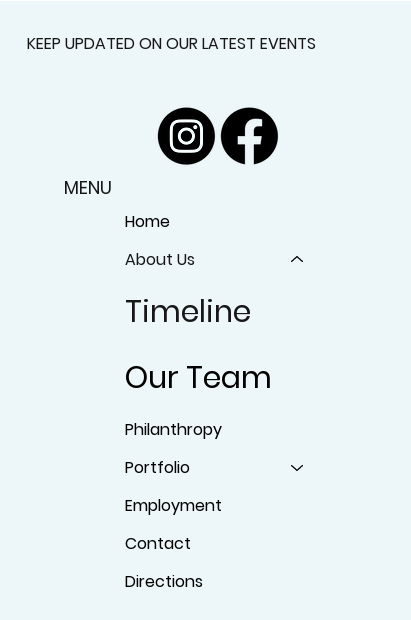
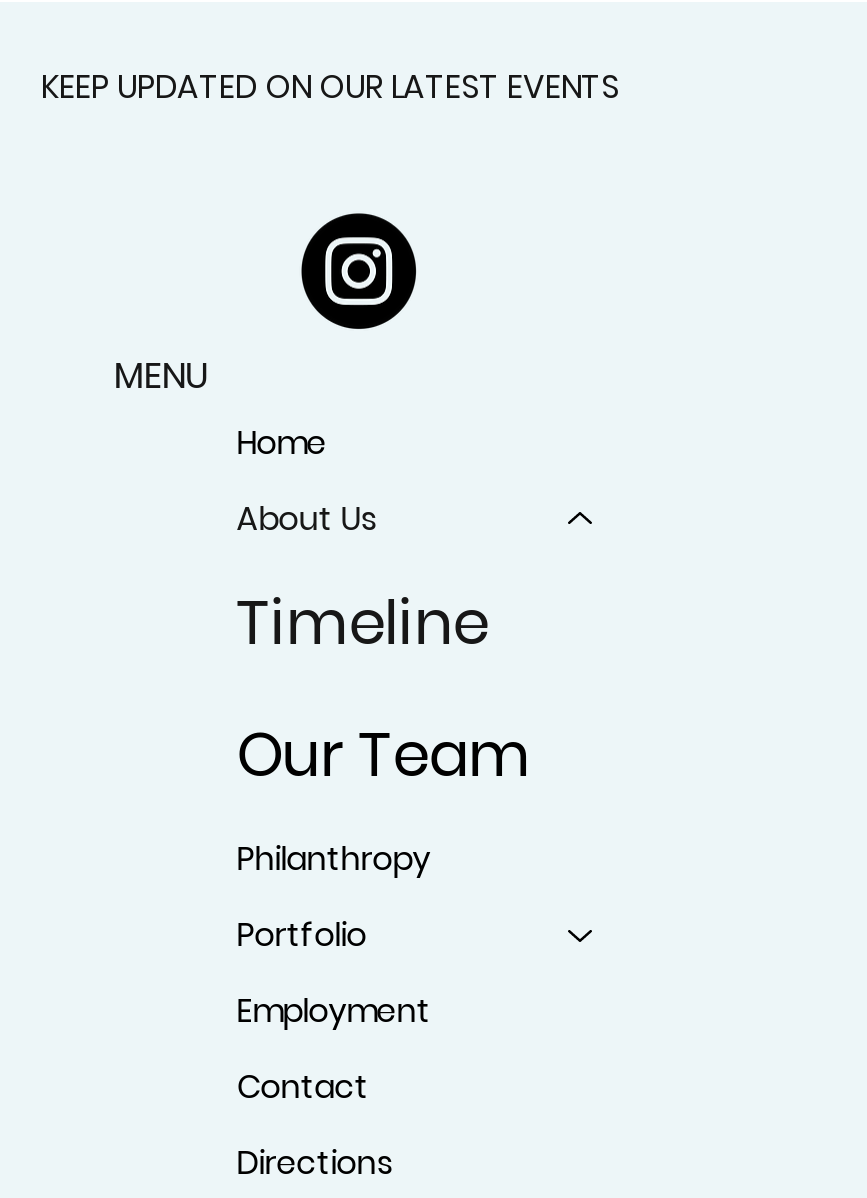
- [image]
